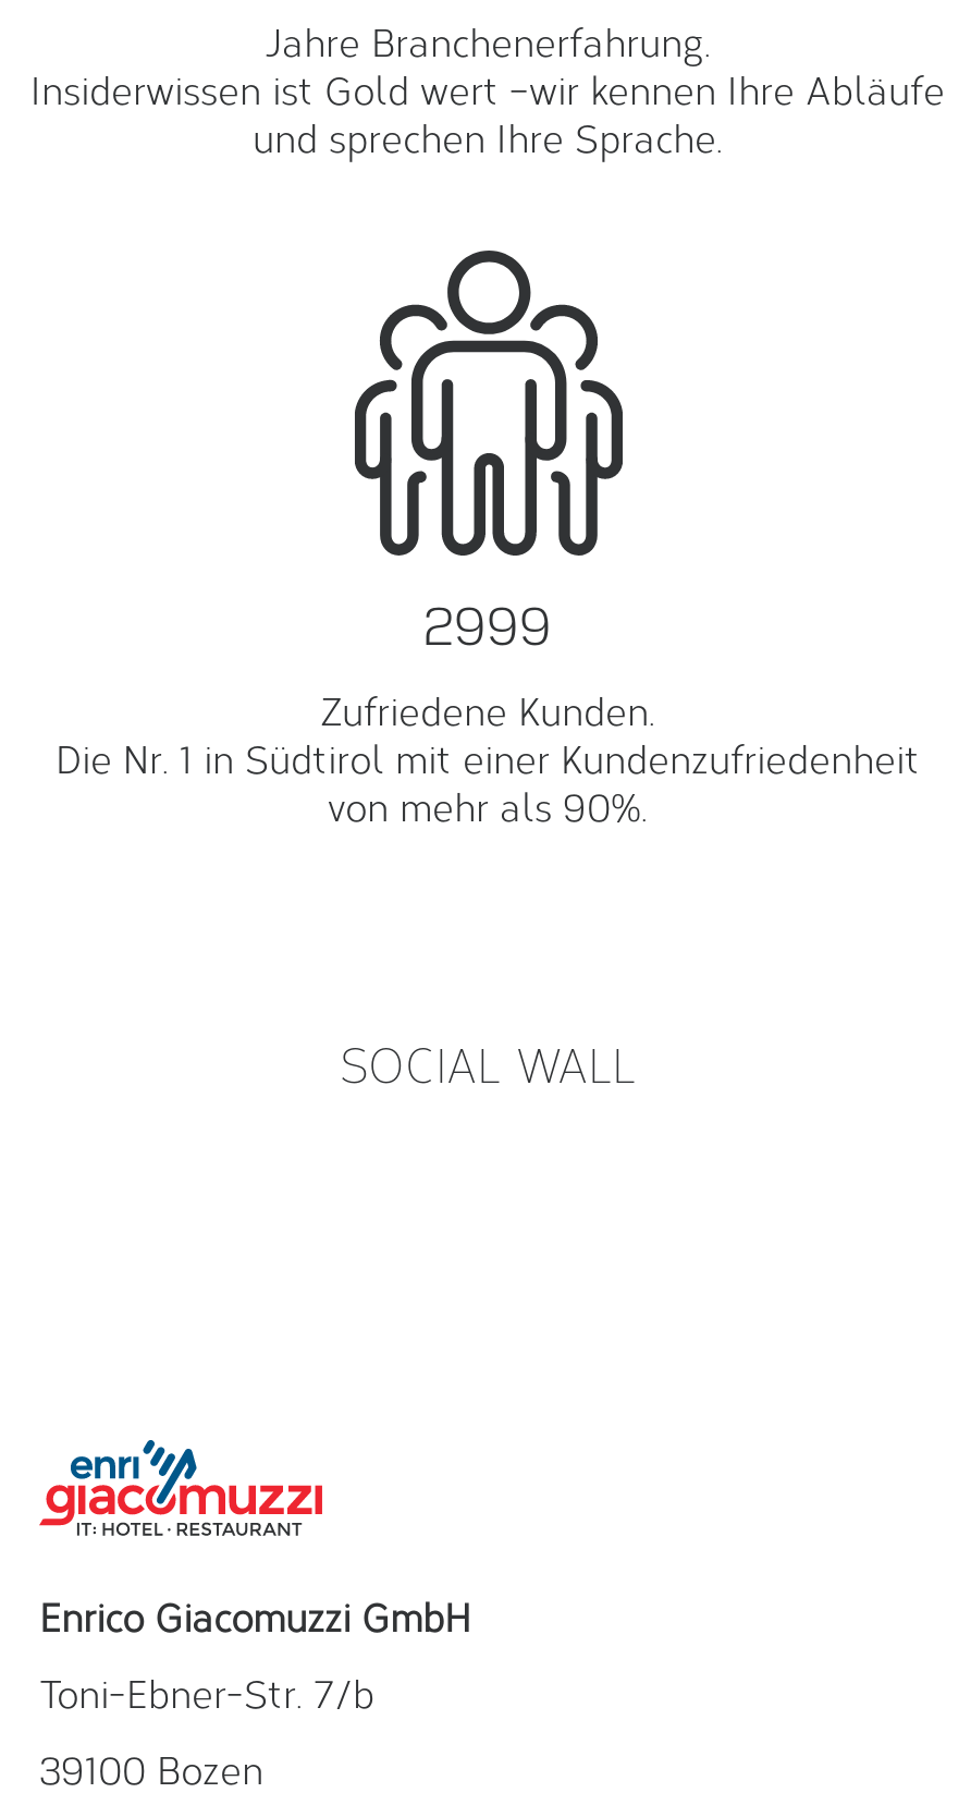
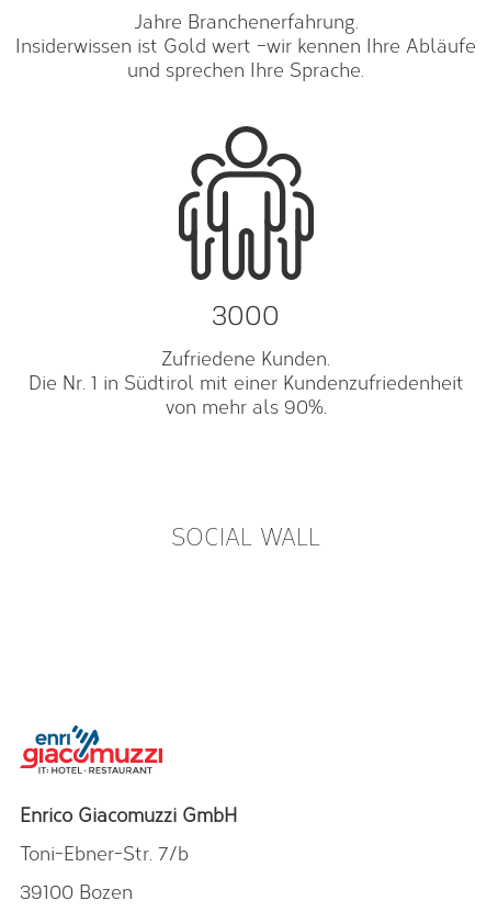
- 2999
+ 3000
